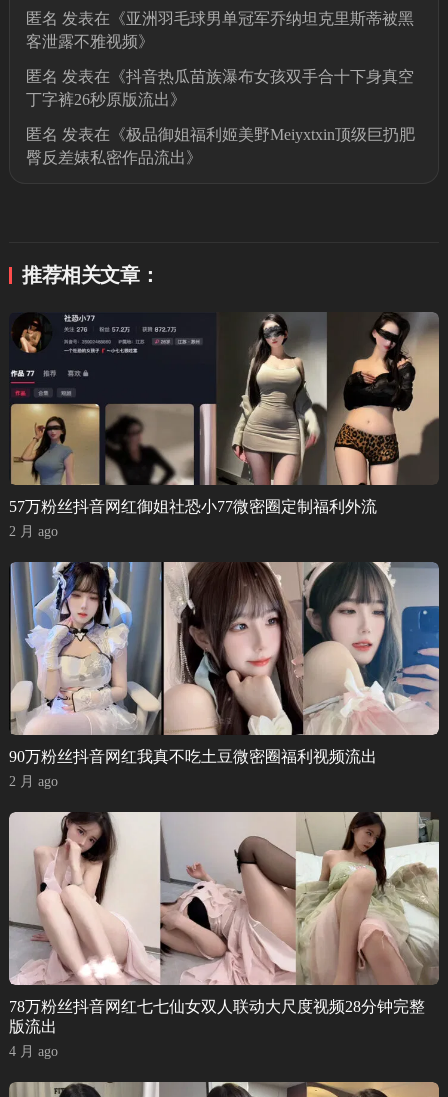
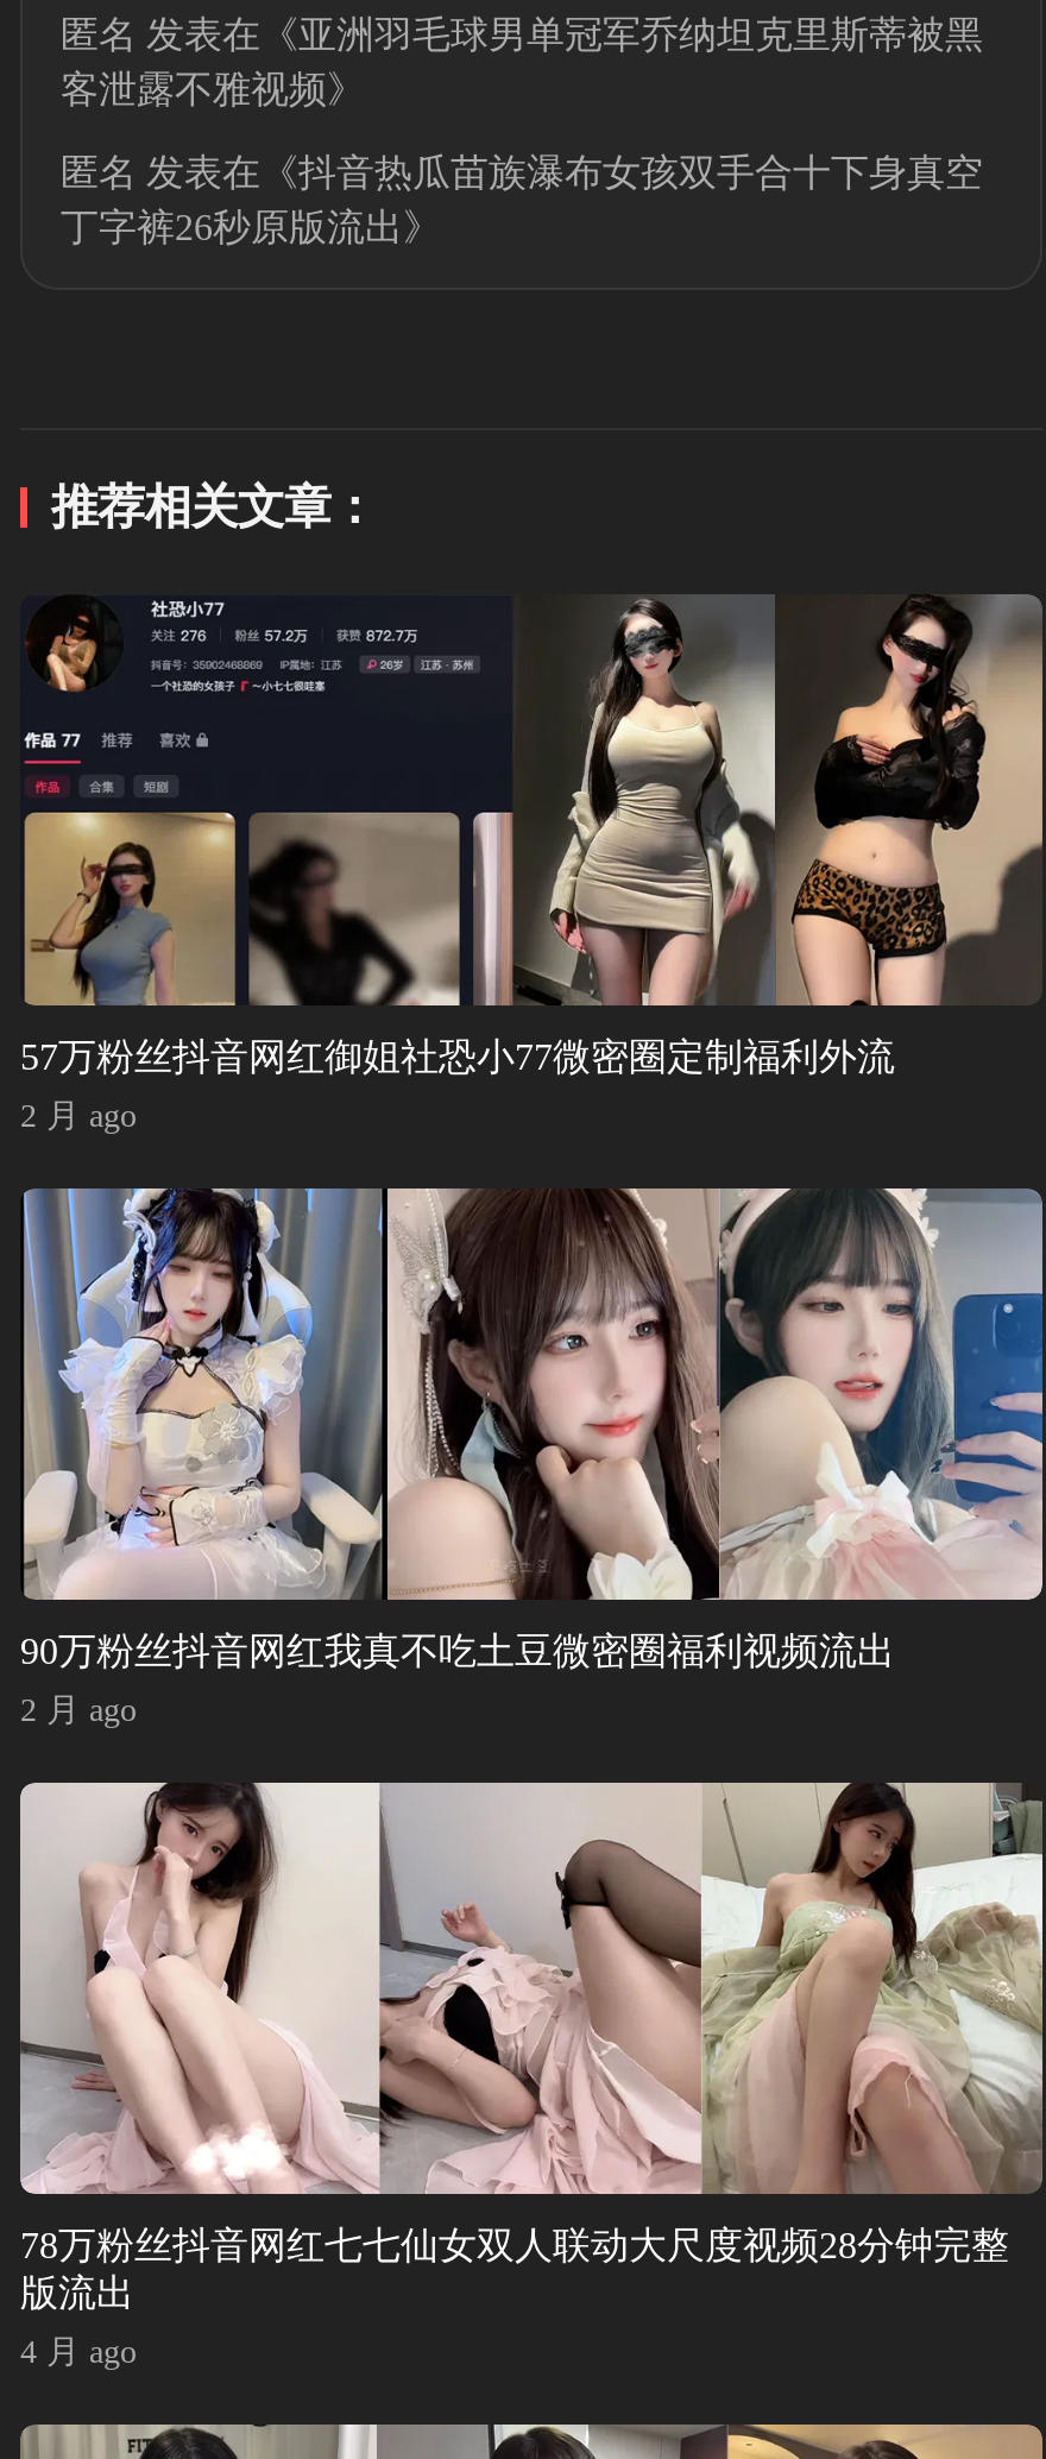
- 匿名发表在《极品御姐福利姬美野Meiyxtxin顶级巨扔肥
- 臀反差婊私密作品流出》
